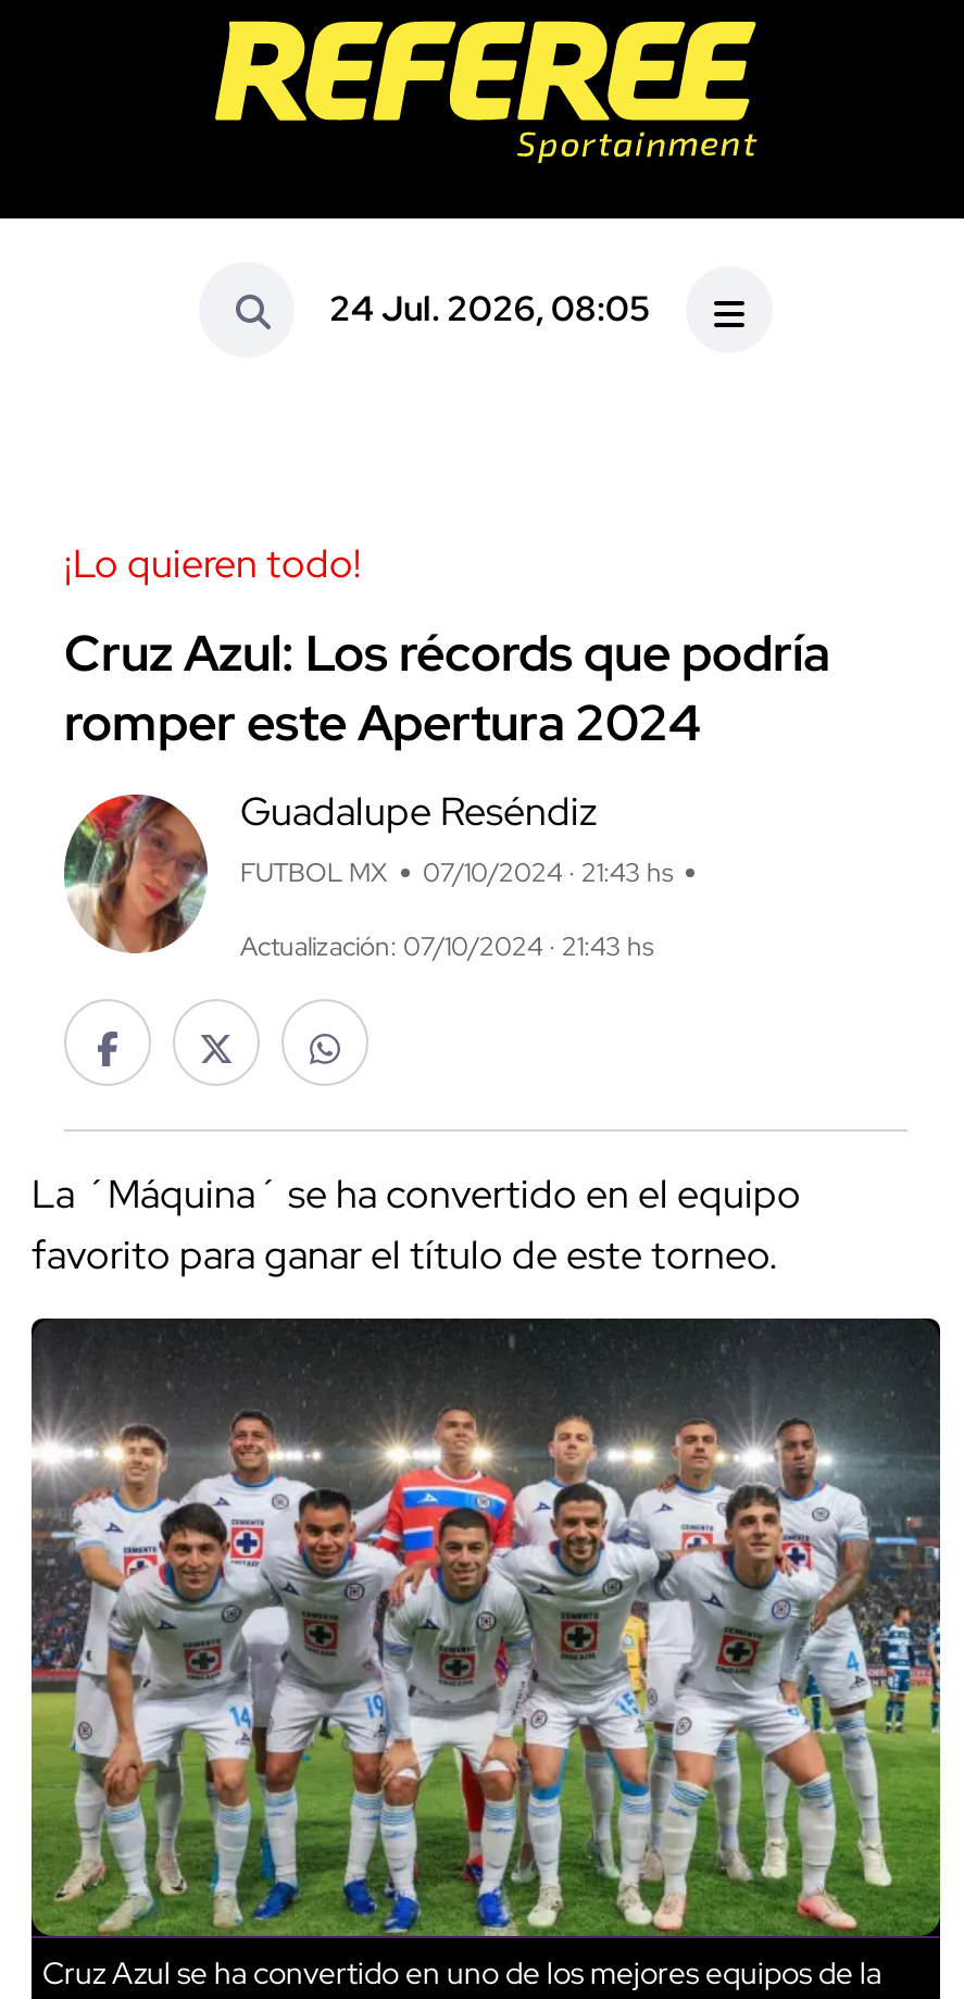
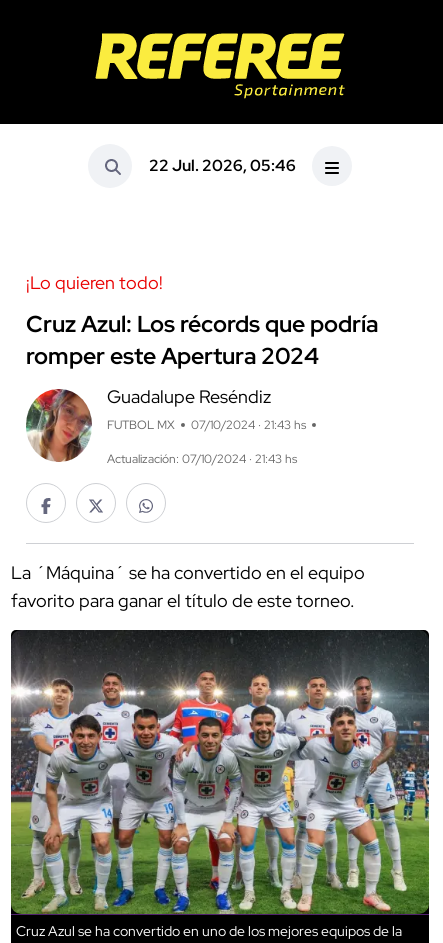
- 24 Jul. 2026, 08:05
+ 22 Jul. 2026, 05:46
